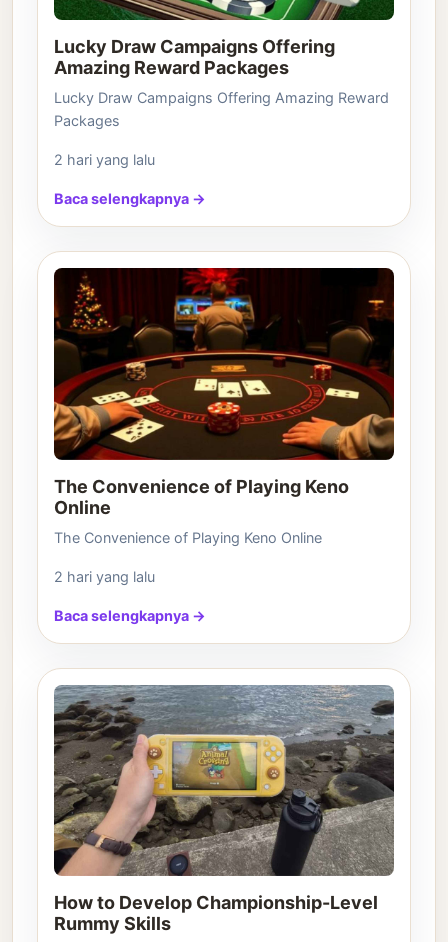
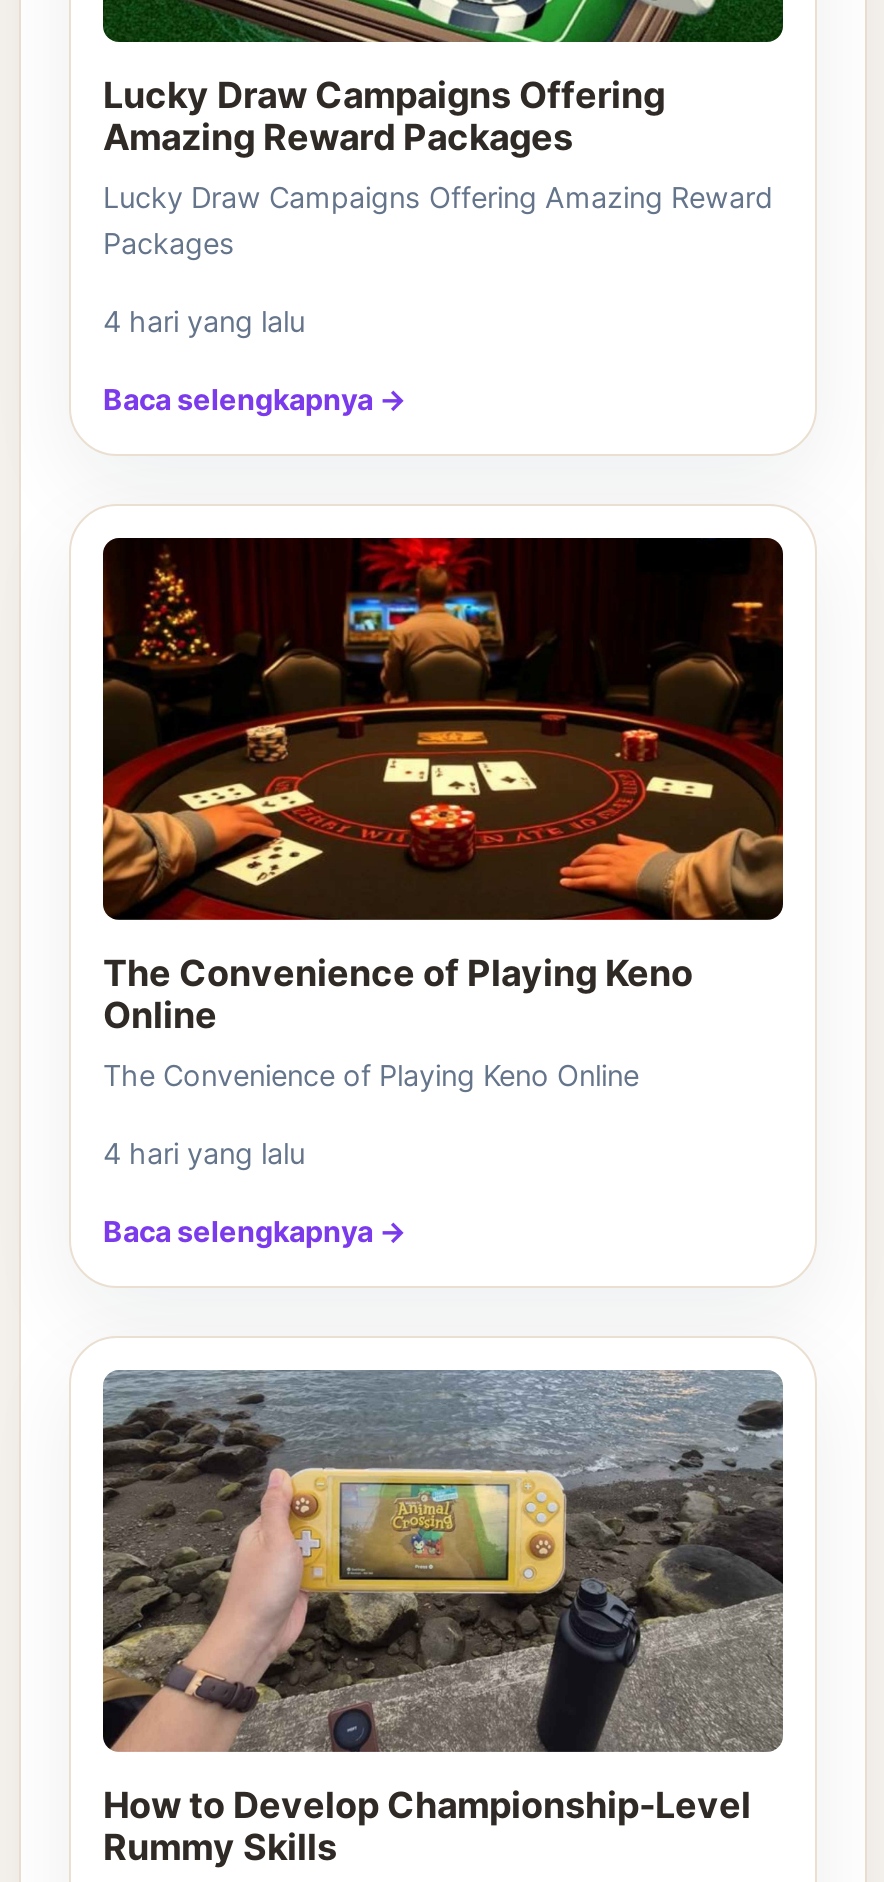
- 2 hari yang lalu
+ 4 hari yang lalu

- 2 hari yang lalu
+ 4 hari yang lalu
